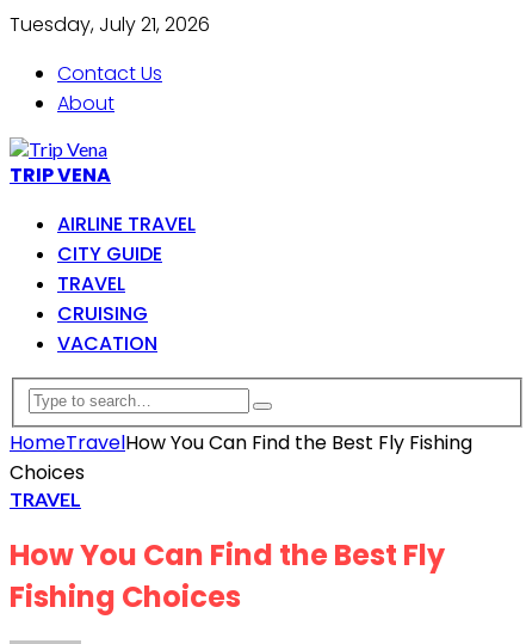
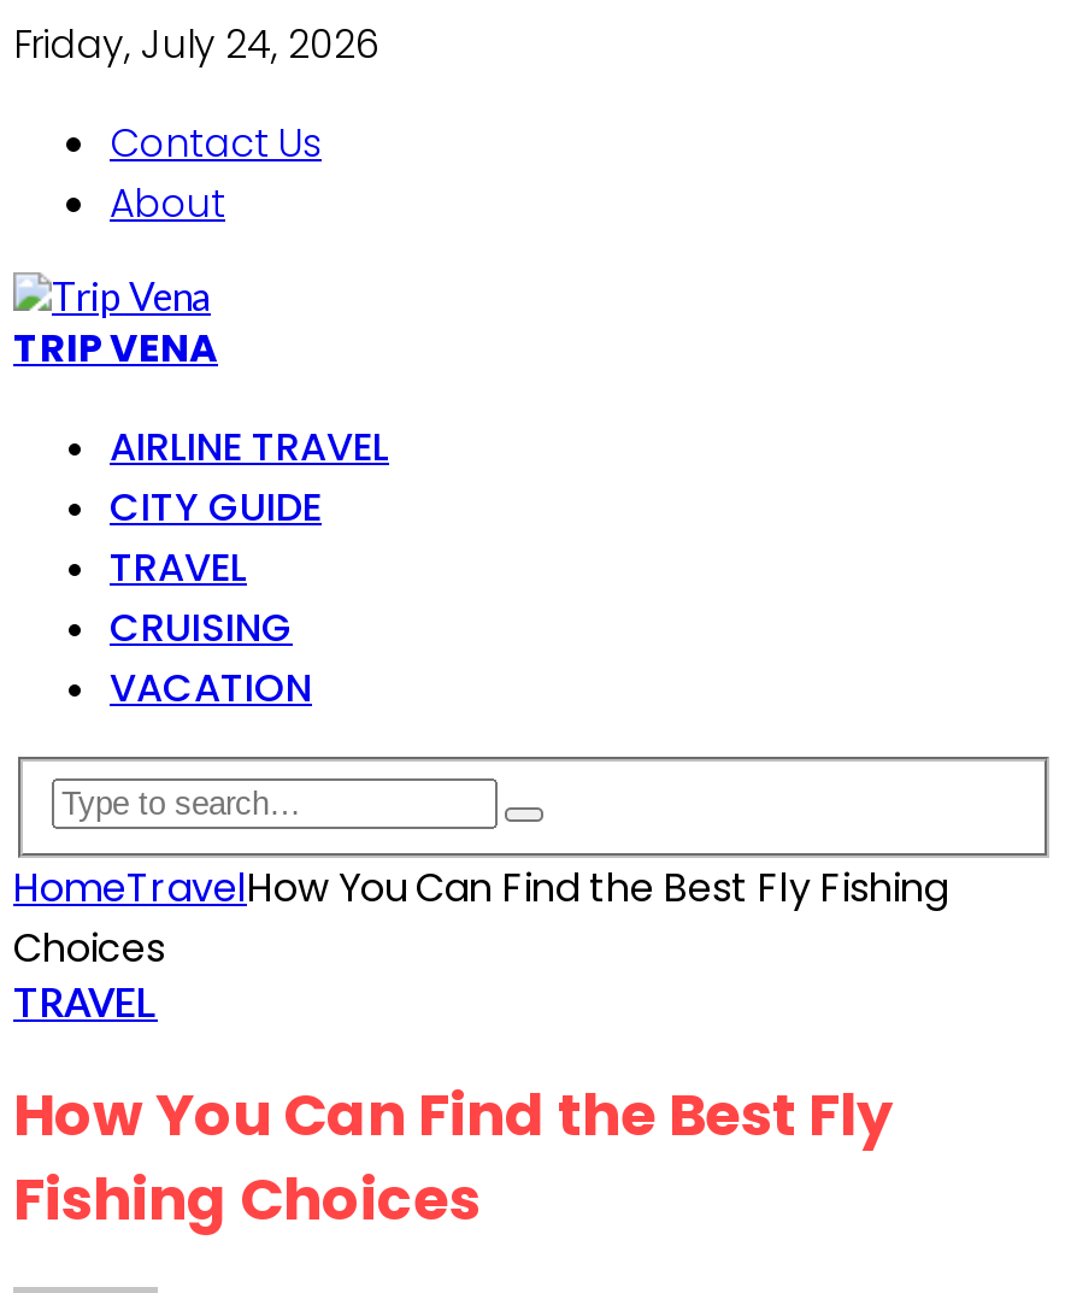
- Tuesday, July 21, 2026
+ Friday, July 24, 2026
